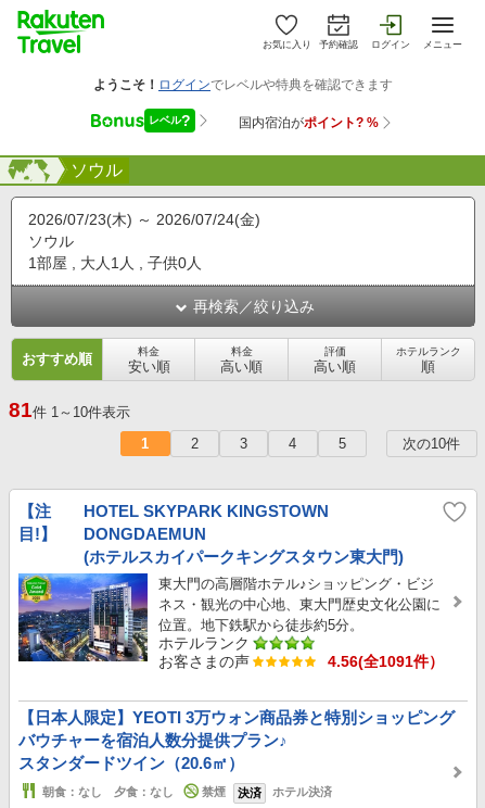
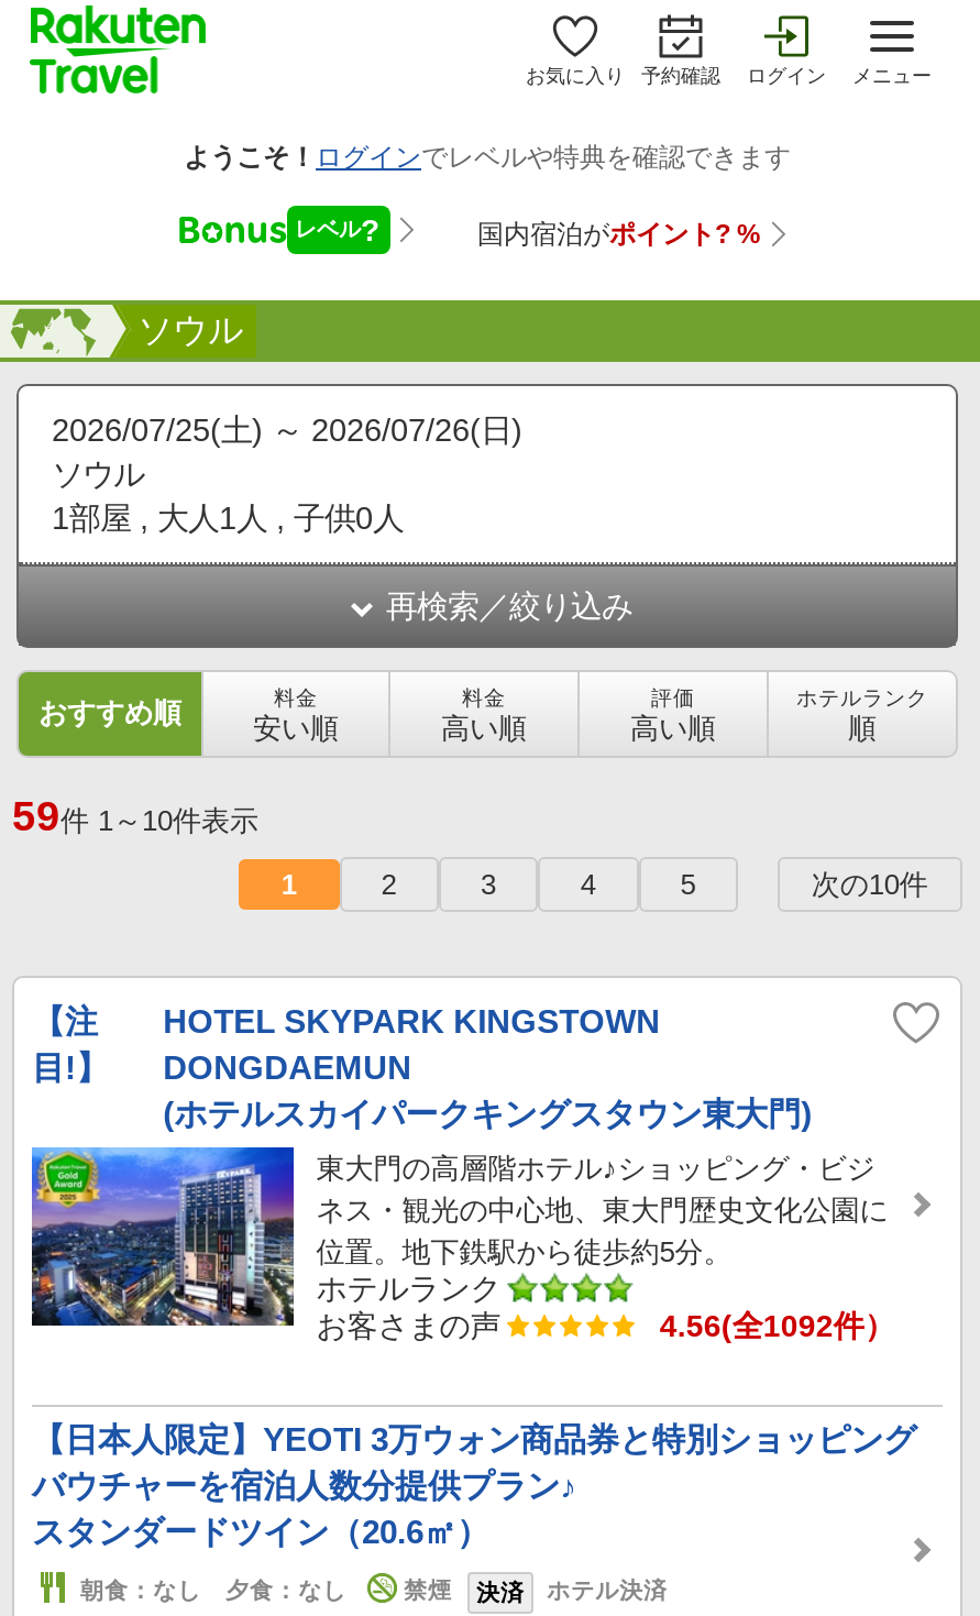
- 2026/07/23(木)
- 2026/07/24(金)
+ 2026/07/25(土)
+ 2026/07/26(日)

- 81件1～10件表示
+ 59件1～10件表示

- 4.56(全1091件）
+ 4.56(全1092件）
